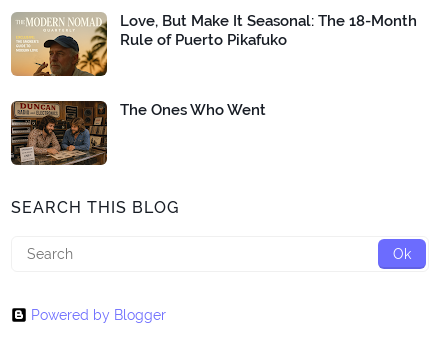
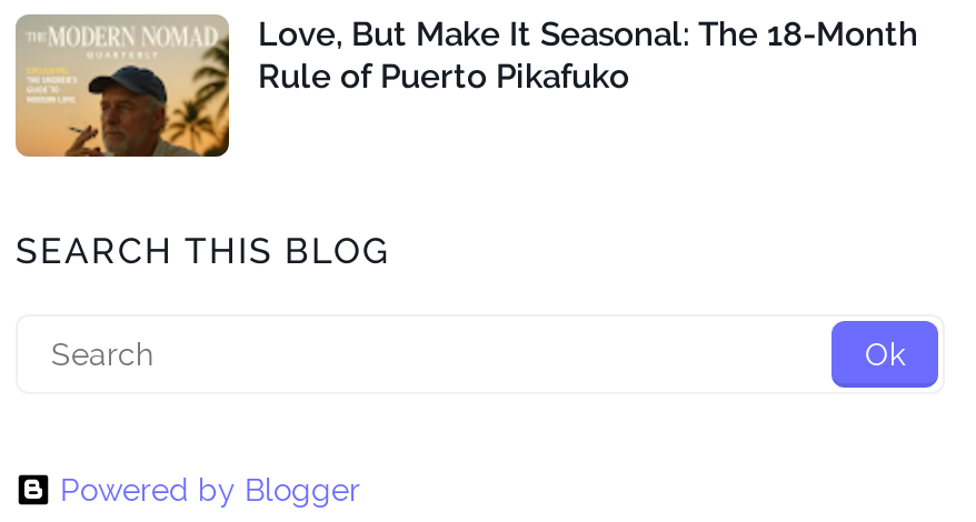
- [image]
- The Ones Who Went
